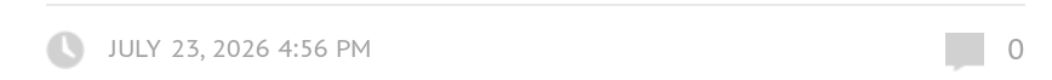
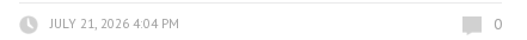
- JULY 23, 2026 4:56 PM
+ JULY 21, 2026 4:04 PM
